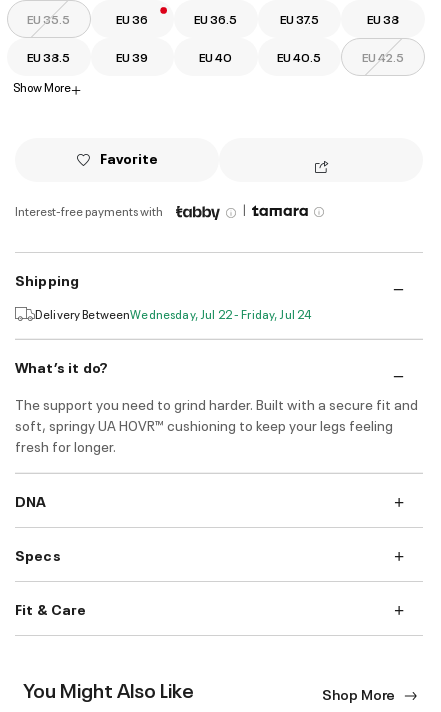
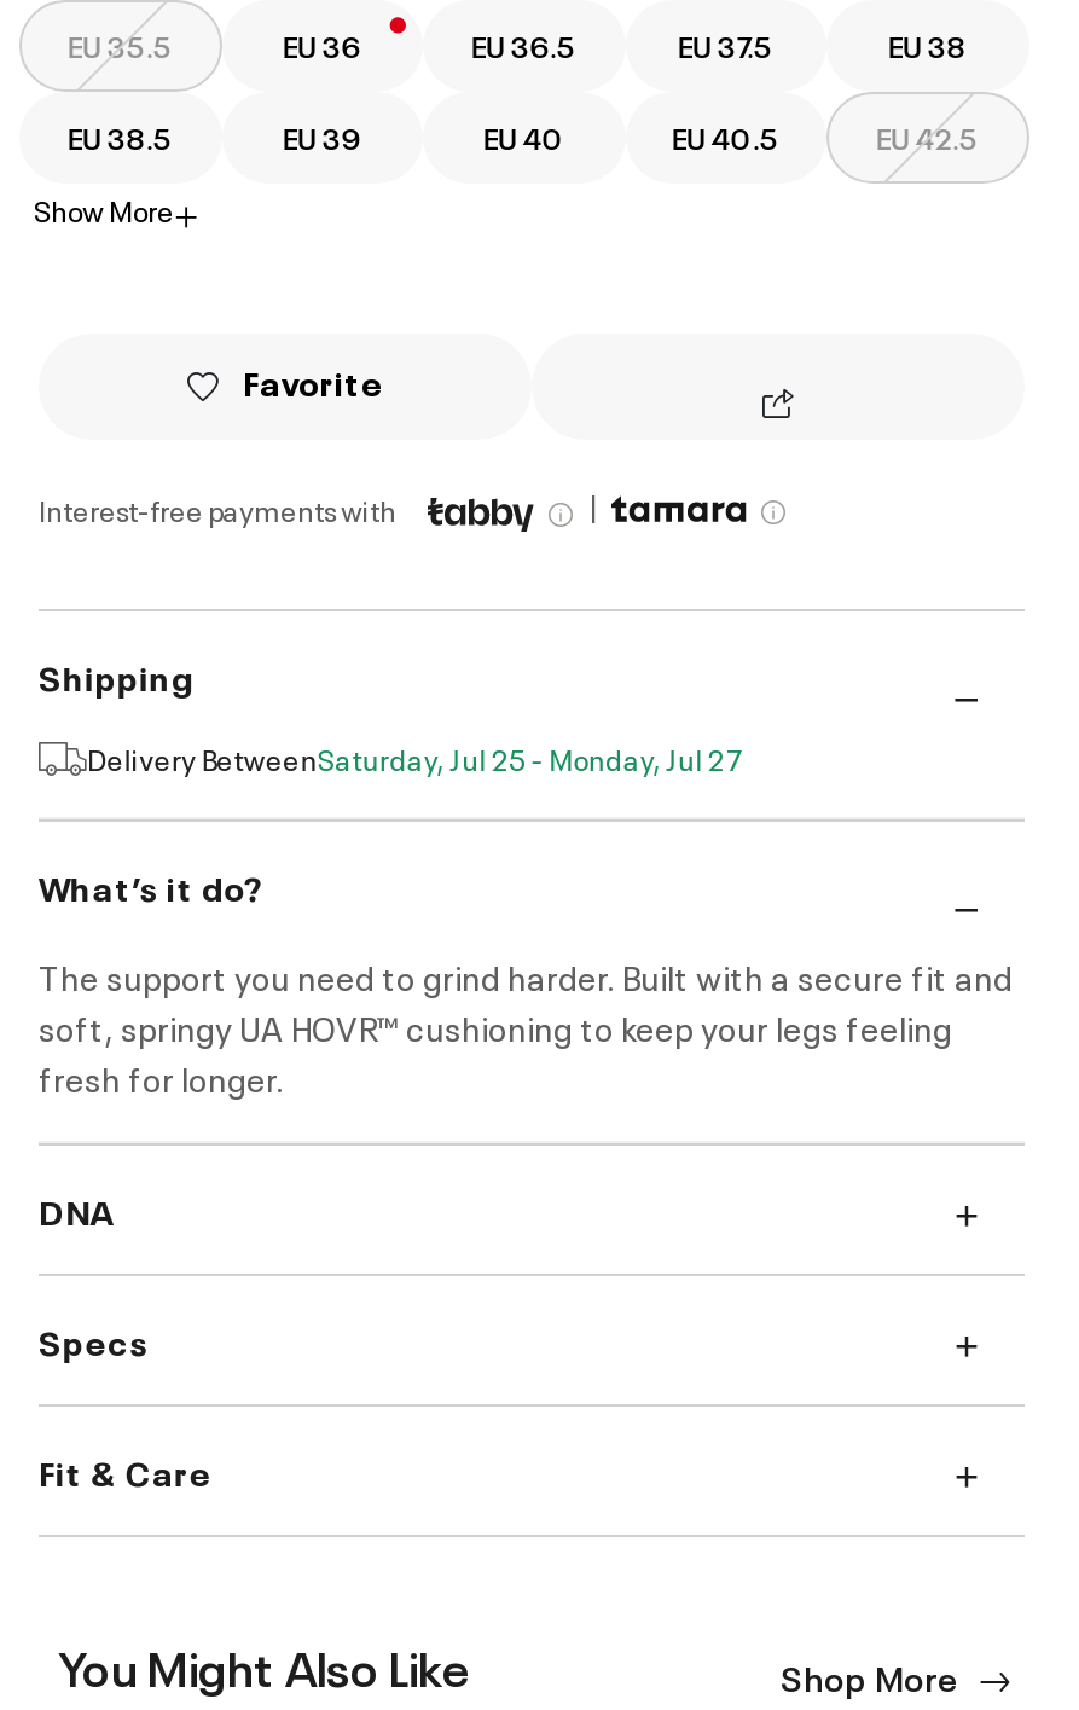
- Delivery BetweenWednesday, Jul 22 - Friday, Jul 24
+ Delivery BetweenSaturday, Jul 25 - Monday, Jul 27
